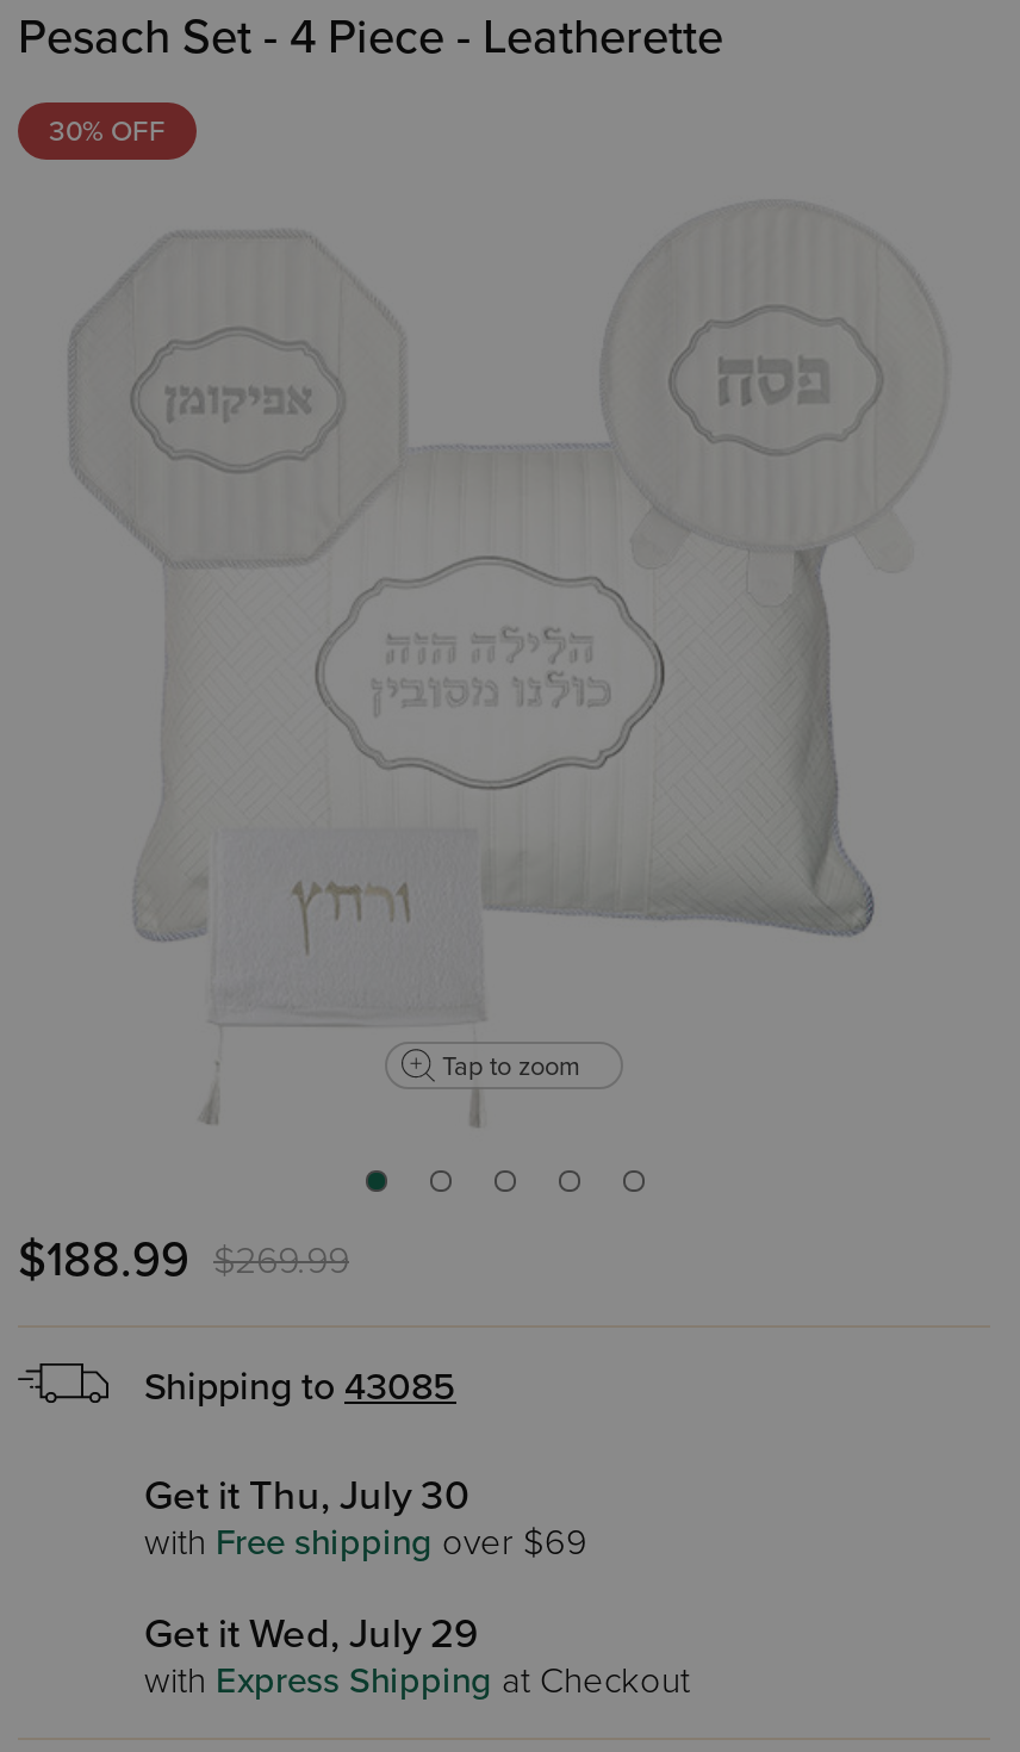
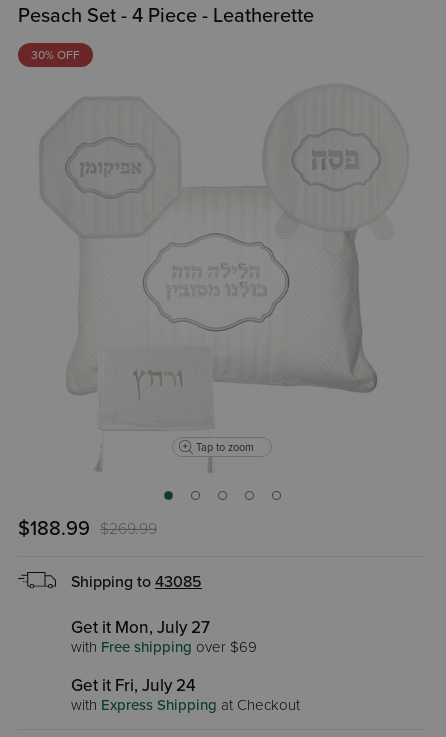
- Get it Thu, July 30
+ Get it Mon, July 27

- Get it Wed, July 29
+ Get it Fri, July 24
